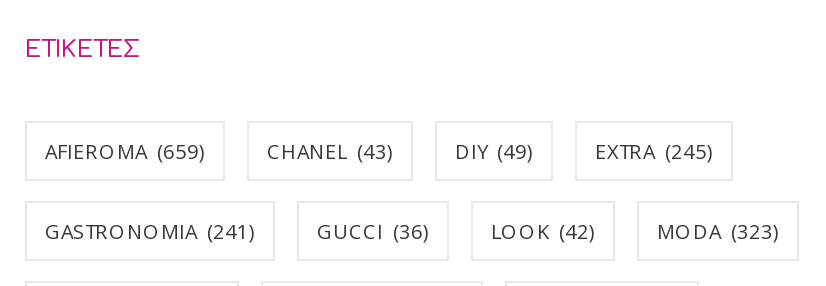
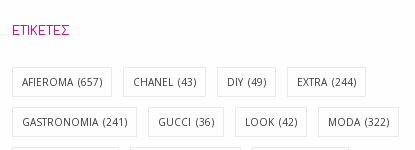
- AFIEROMA (659)
+ AFIEROMA (657)

- EXTRA (245)
+ EXTRA (244)

- MODA (323)
+ MODA (322)
